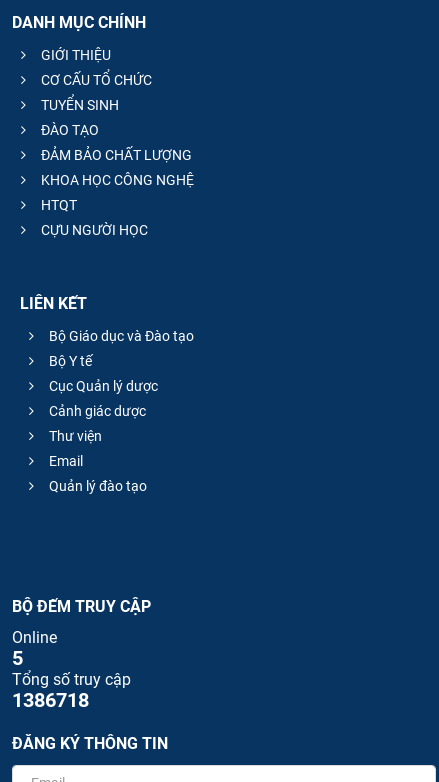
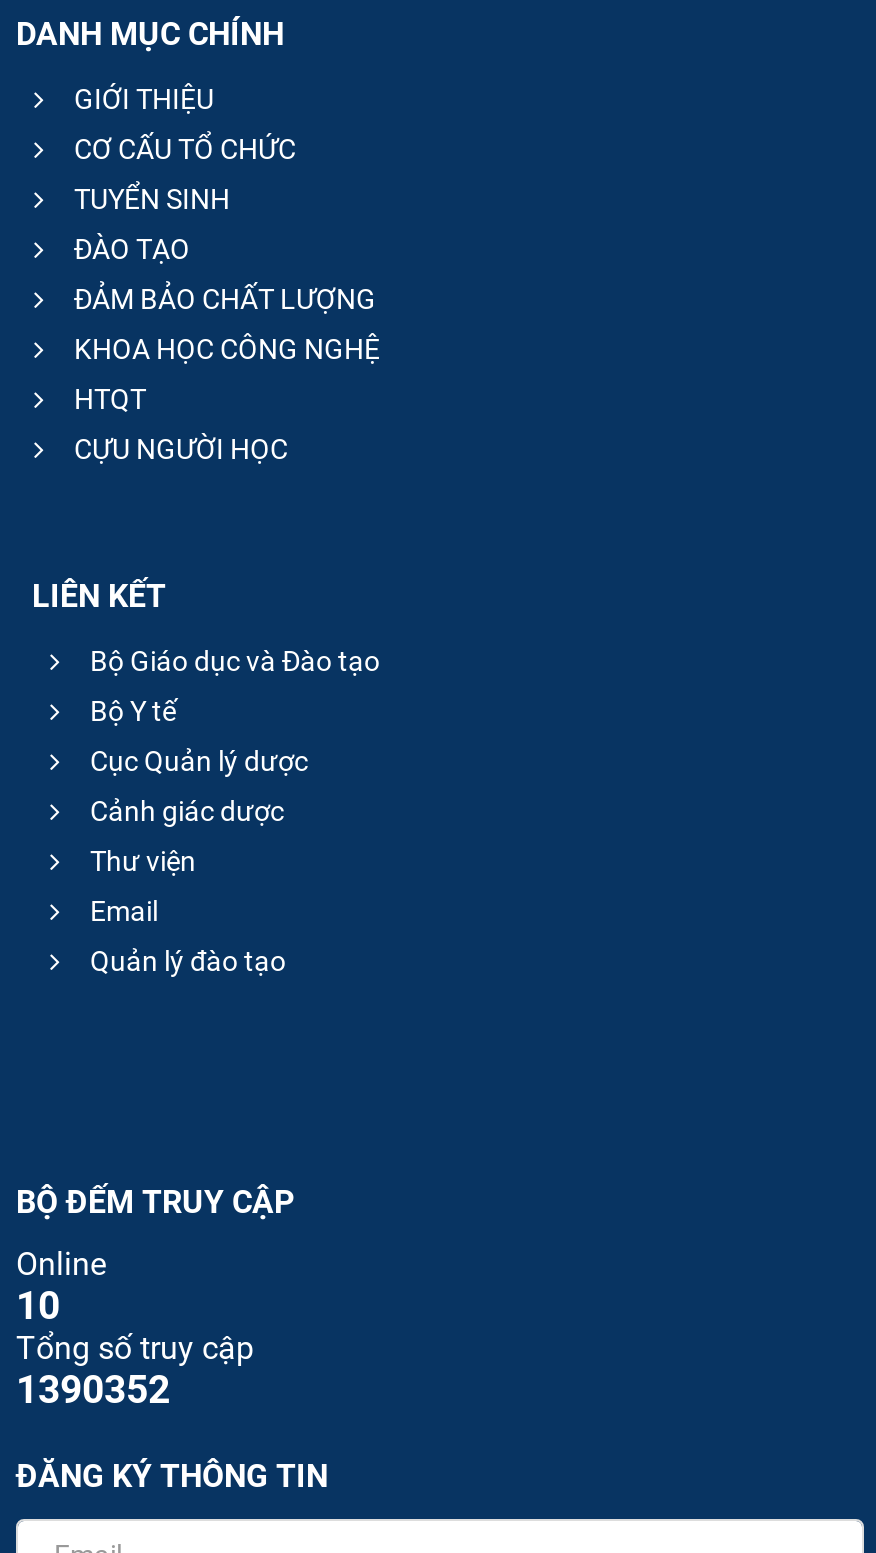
- 5
+ 10

- 1386718
+ 1390352
